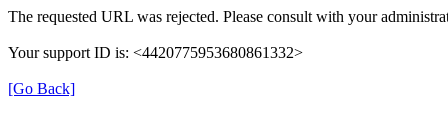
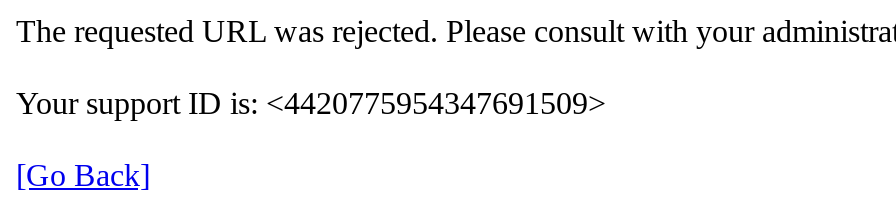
- Your support ID is: <4420775953680861332>
+ Your support ID is: <4420775954347691509>
